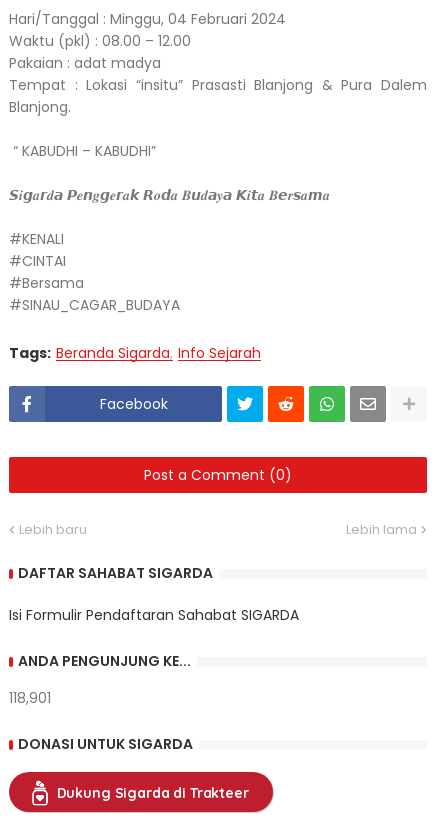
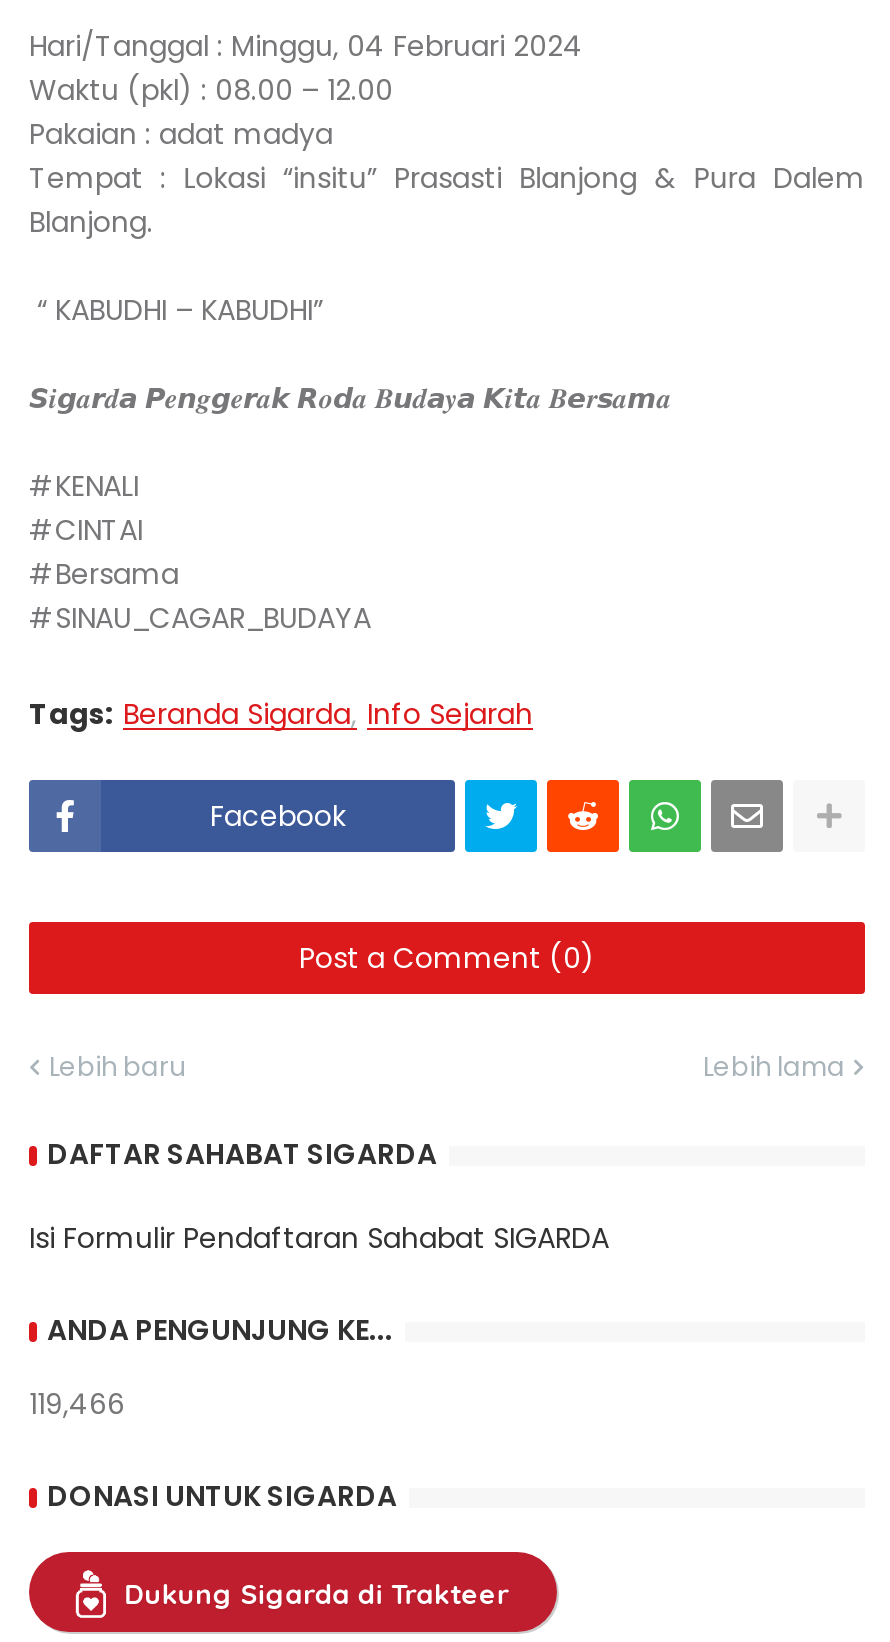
- 118,901
+ 119,466
